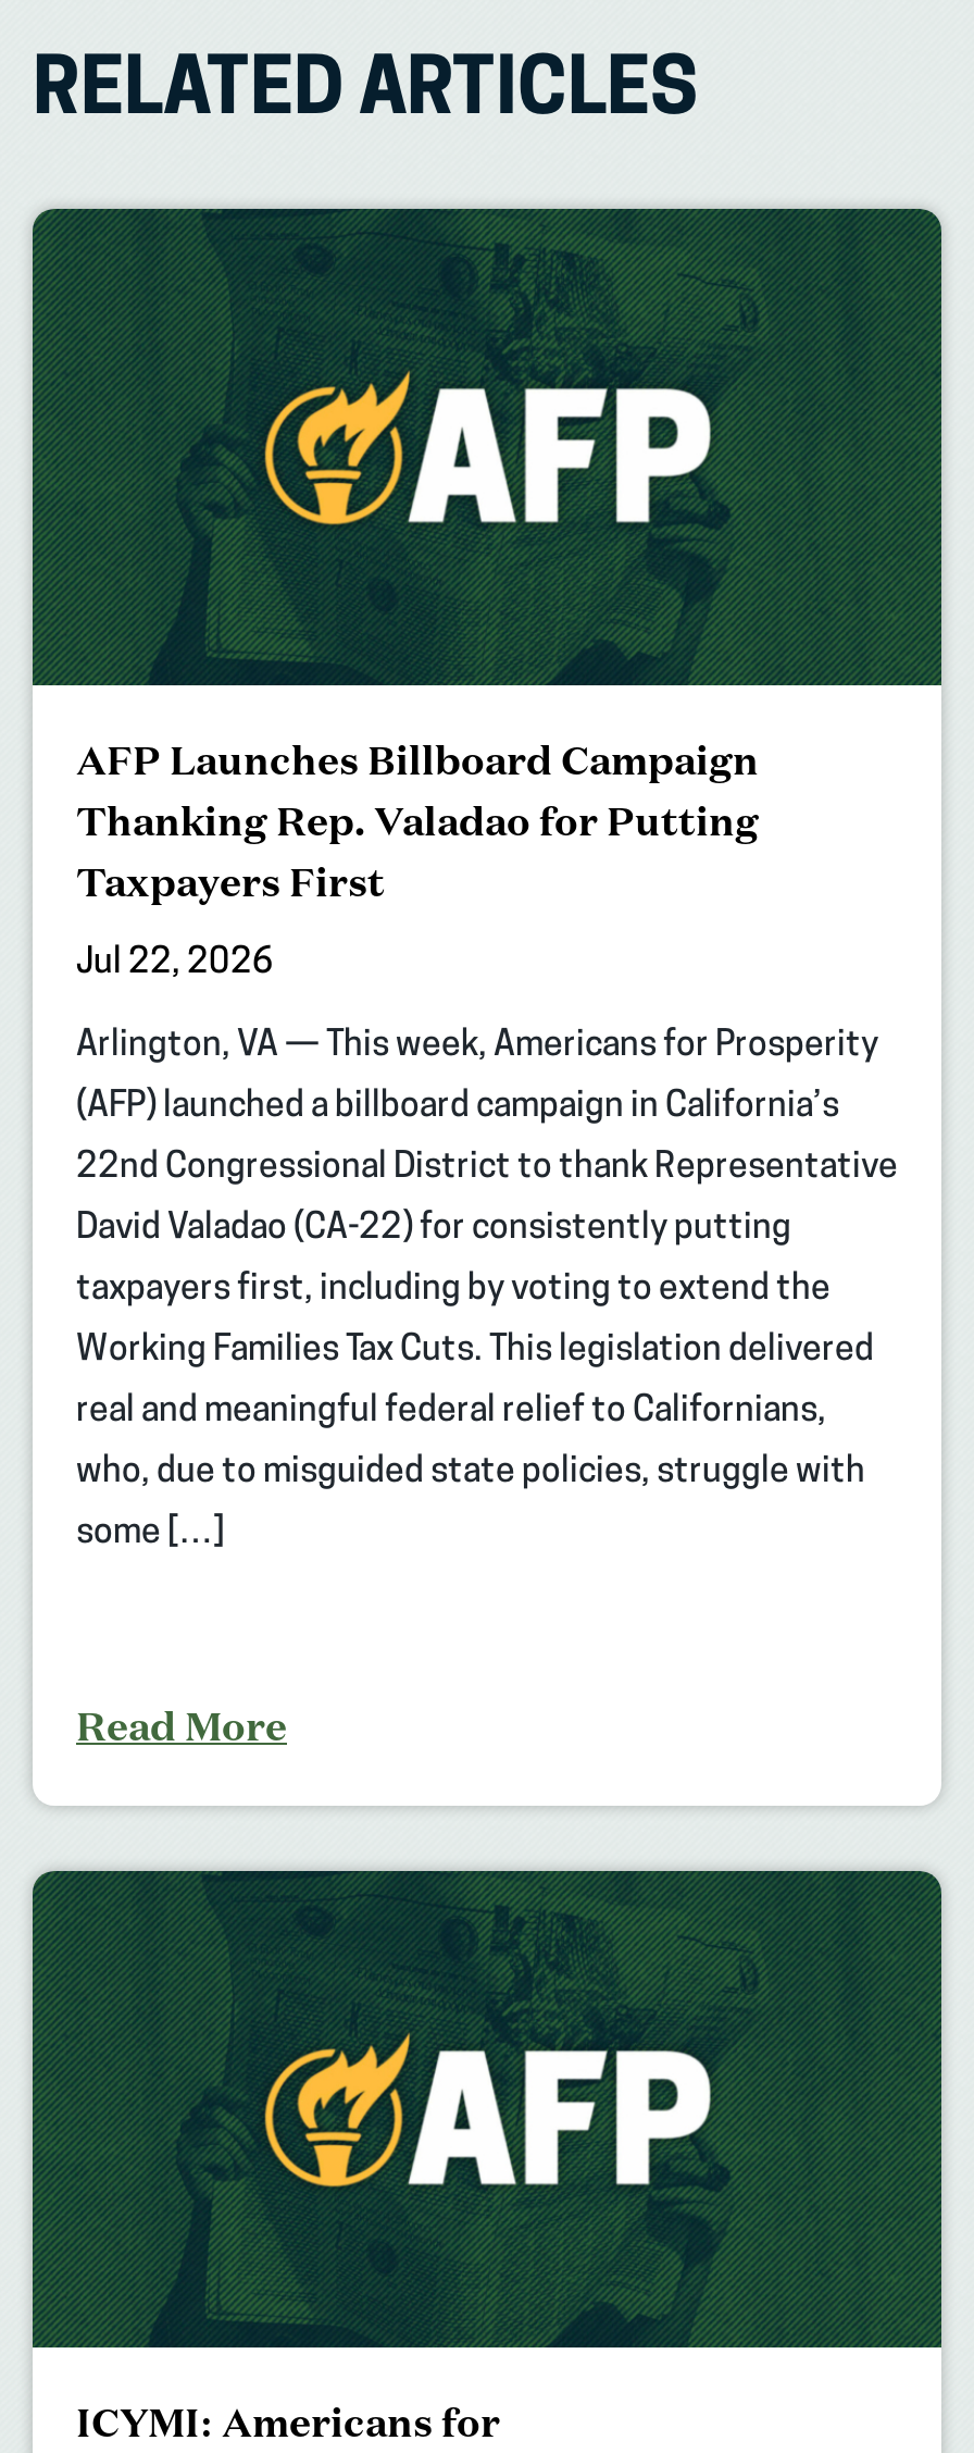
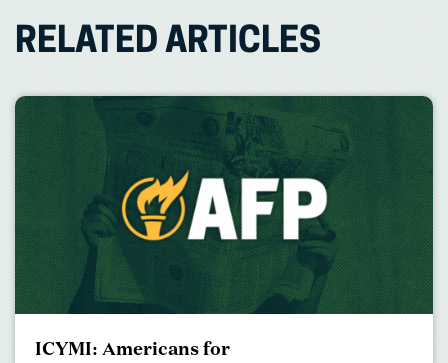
- AFP Launches Billboard Campaign
- Thanking Rep. Valadao for Putting
- Taxpayers First
- Jul 22, 2026
- Arlington, VA — This week, Americans for Prosperity
- (AFP) launched a billboard campaign in California’s
- 22nd Congressional District to thank Representative
- David Valadao (CA-22) for consistently putting
- taxpayers first, including by voting to extend the
- Working Families Tax Cuts. This legislation delivered
- real and meaningful federal relief to Californians,
- who, due to misguided state policies, struggle with
- some […]

- Read More
